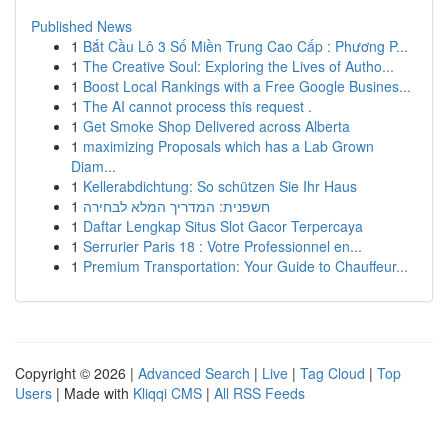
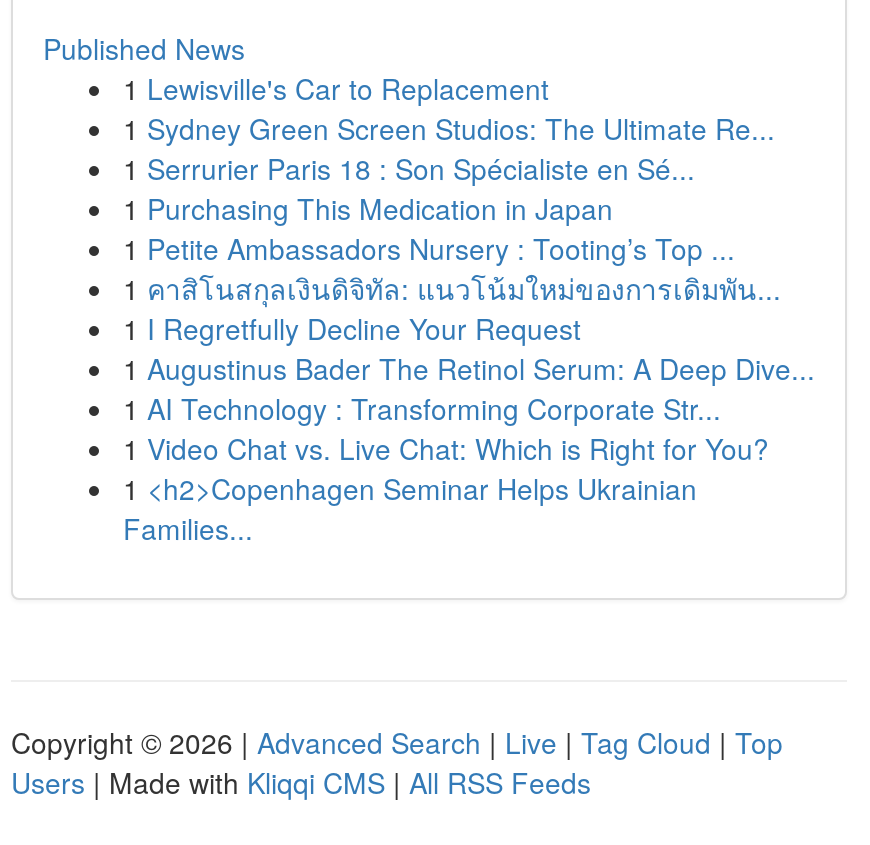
- 1 Bắt Cầu Lô 3 Số Miền Trung Cao Cấp : Phương P...
- 1 The Creative Soul: Exploring the Lives of Autho...
- 1 Boost Local Rankings with a Free Google Busines...
- 1 The AI cannot process this request .
- 1 Get Smoke Shop Delivered across Alberta
- 1 maximizing Proposals which has a Lab Grown
- Diam...
- 1 Kellerabdichtung: So schützen Sie Ihr Haus
- 1 חשפנית: המדריך המלא לבחירה
- 1 Daftar Lengkap Situs Slot Gacor Terpercaya
- 1 Serrurier Paris 18 : Votre Professionnel en...
- 1 Premium Transportation: Your Guide to Chauffeur...
+ 1 Lewisville's Car to Replacement
+ 1 Sydney Green Screen Studios: The Ultimate Re...
+ 1 Serrurier Paris 18 : Son Spécialiste en Sé...
+ 1 Purchasing This Medication in Japan
+ 1 Petite Ambassadors Nursery : Tooting’s Top ...
+ 1 คาสิโนสกุลเงินดิจิทัล: แนวโน้มใหม่ของการเดิมพัน...
+ 1 I Regretfully Decline Your Request
+ 1 Augustinus Bader The Retinol Serum: A Deep Dive...
+ 1 AI Technology : Transforming Corporate Str...
+ 1 Video Chat vs. Live Chat: Which is Right for You?
+ 1 <h2>Copenhagen Seminar Helps Ukrainian
+ Families...
